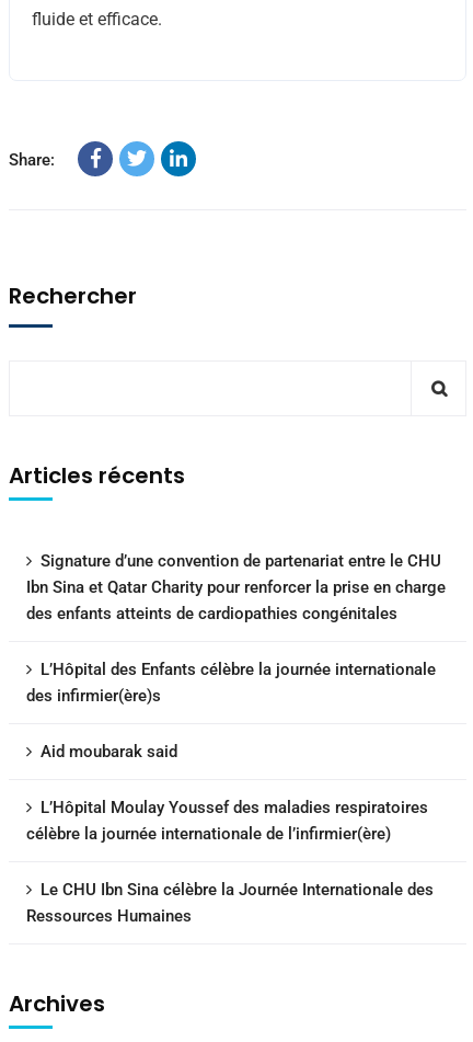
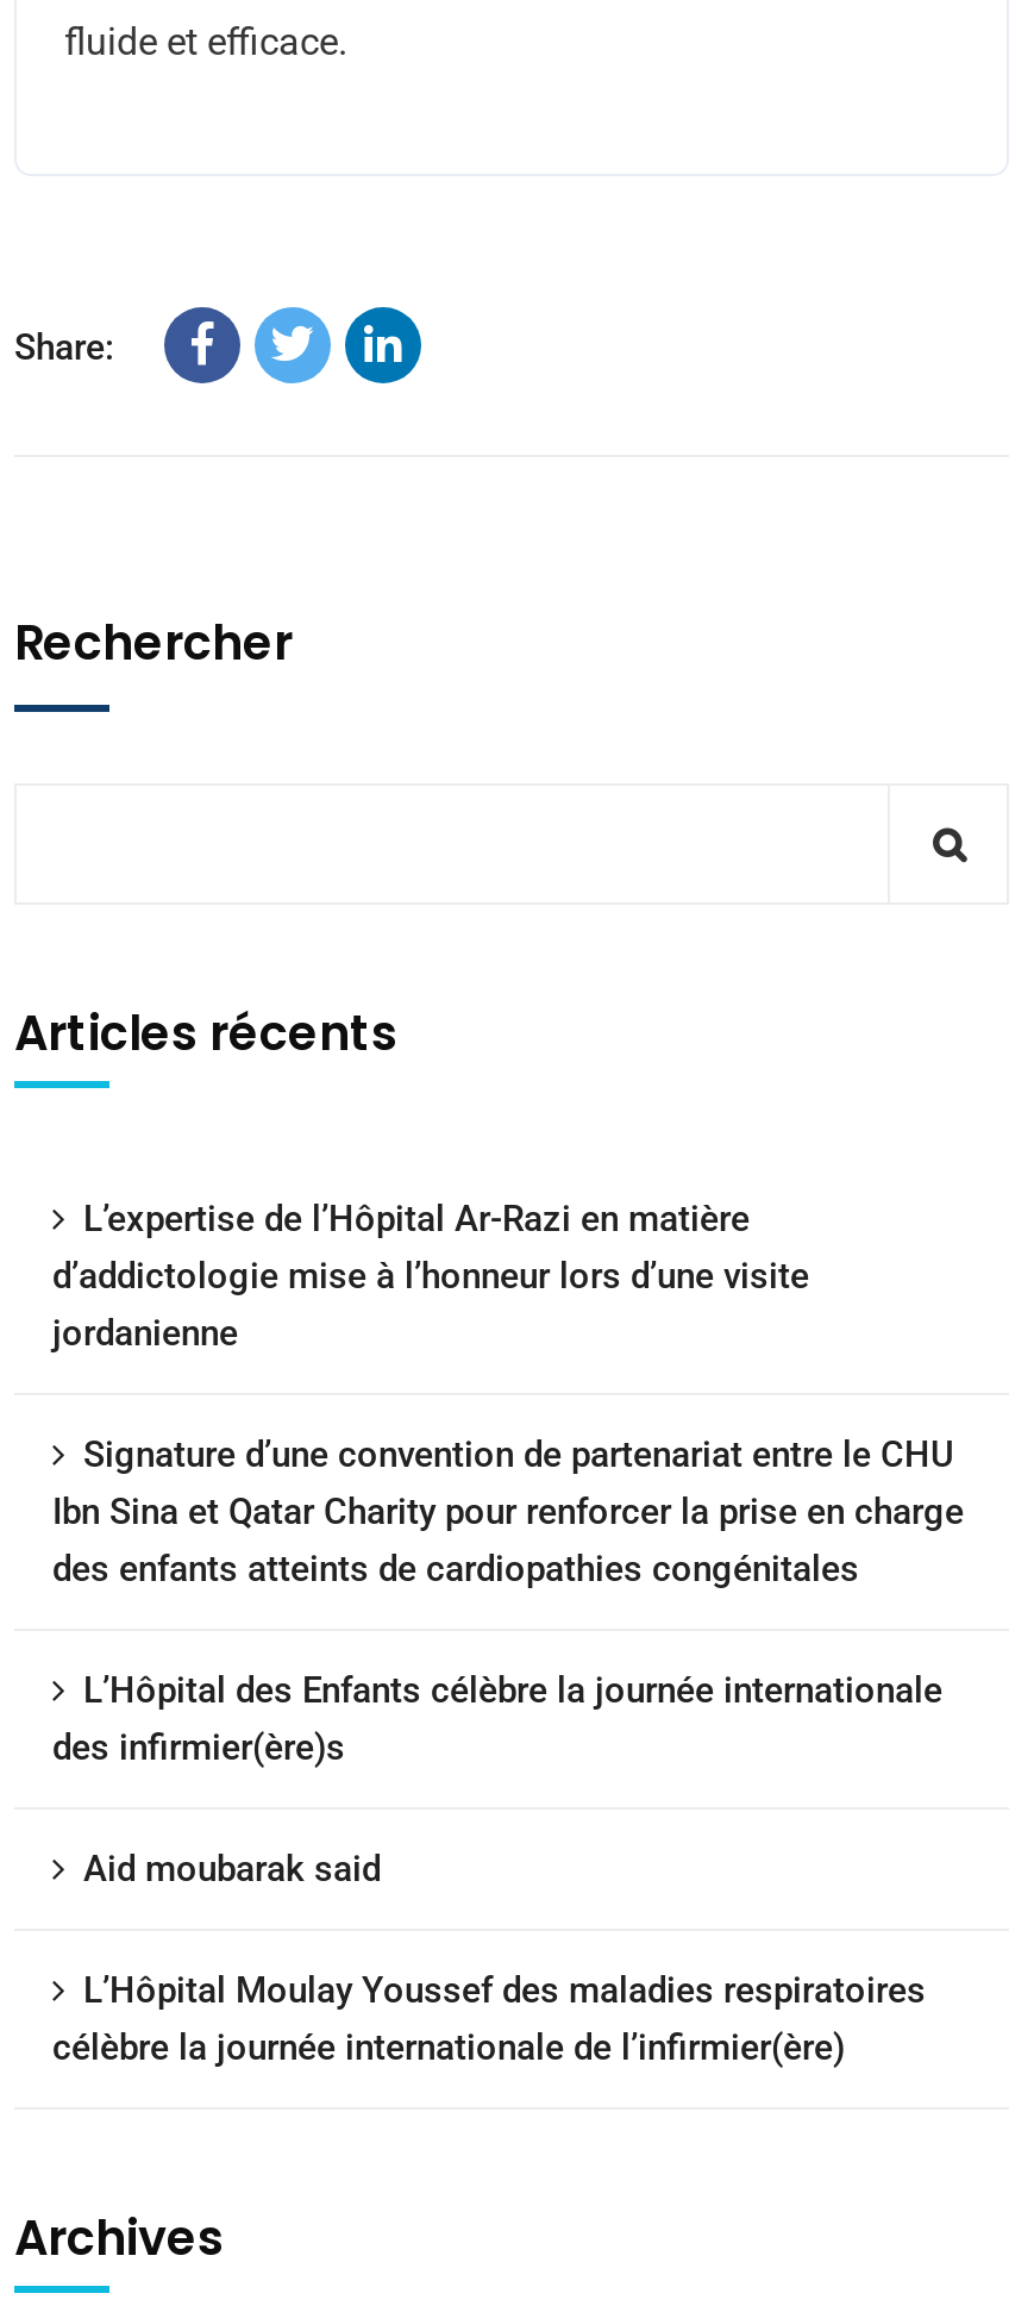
+ L’expertise de l’Hôpital Ar-Razi en matière
+ d’addictologie mise à l’honneur lors d’une visite
+ jordanienne

moved down: Signature d’une convention de partenariat entre le CHU | Ibn Sina et Qatar Charity pour renforcer la prise en charge | des enfants atteints de cardiopathies congénitales | L’Hôpital des Enfants célèbre la journée internationale | des infirmier(ère)s | Aid moubarak said | L’Hôpital Moulay Youssef des maladies respiratoires | célèbre la journée internationale de l’infirmier(ère)

- Le CHU Ibn Sina célèbre la Journée Internationale des
- Ressources Humaines
